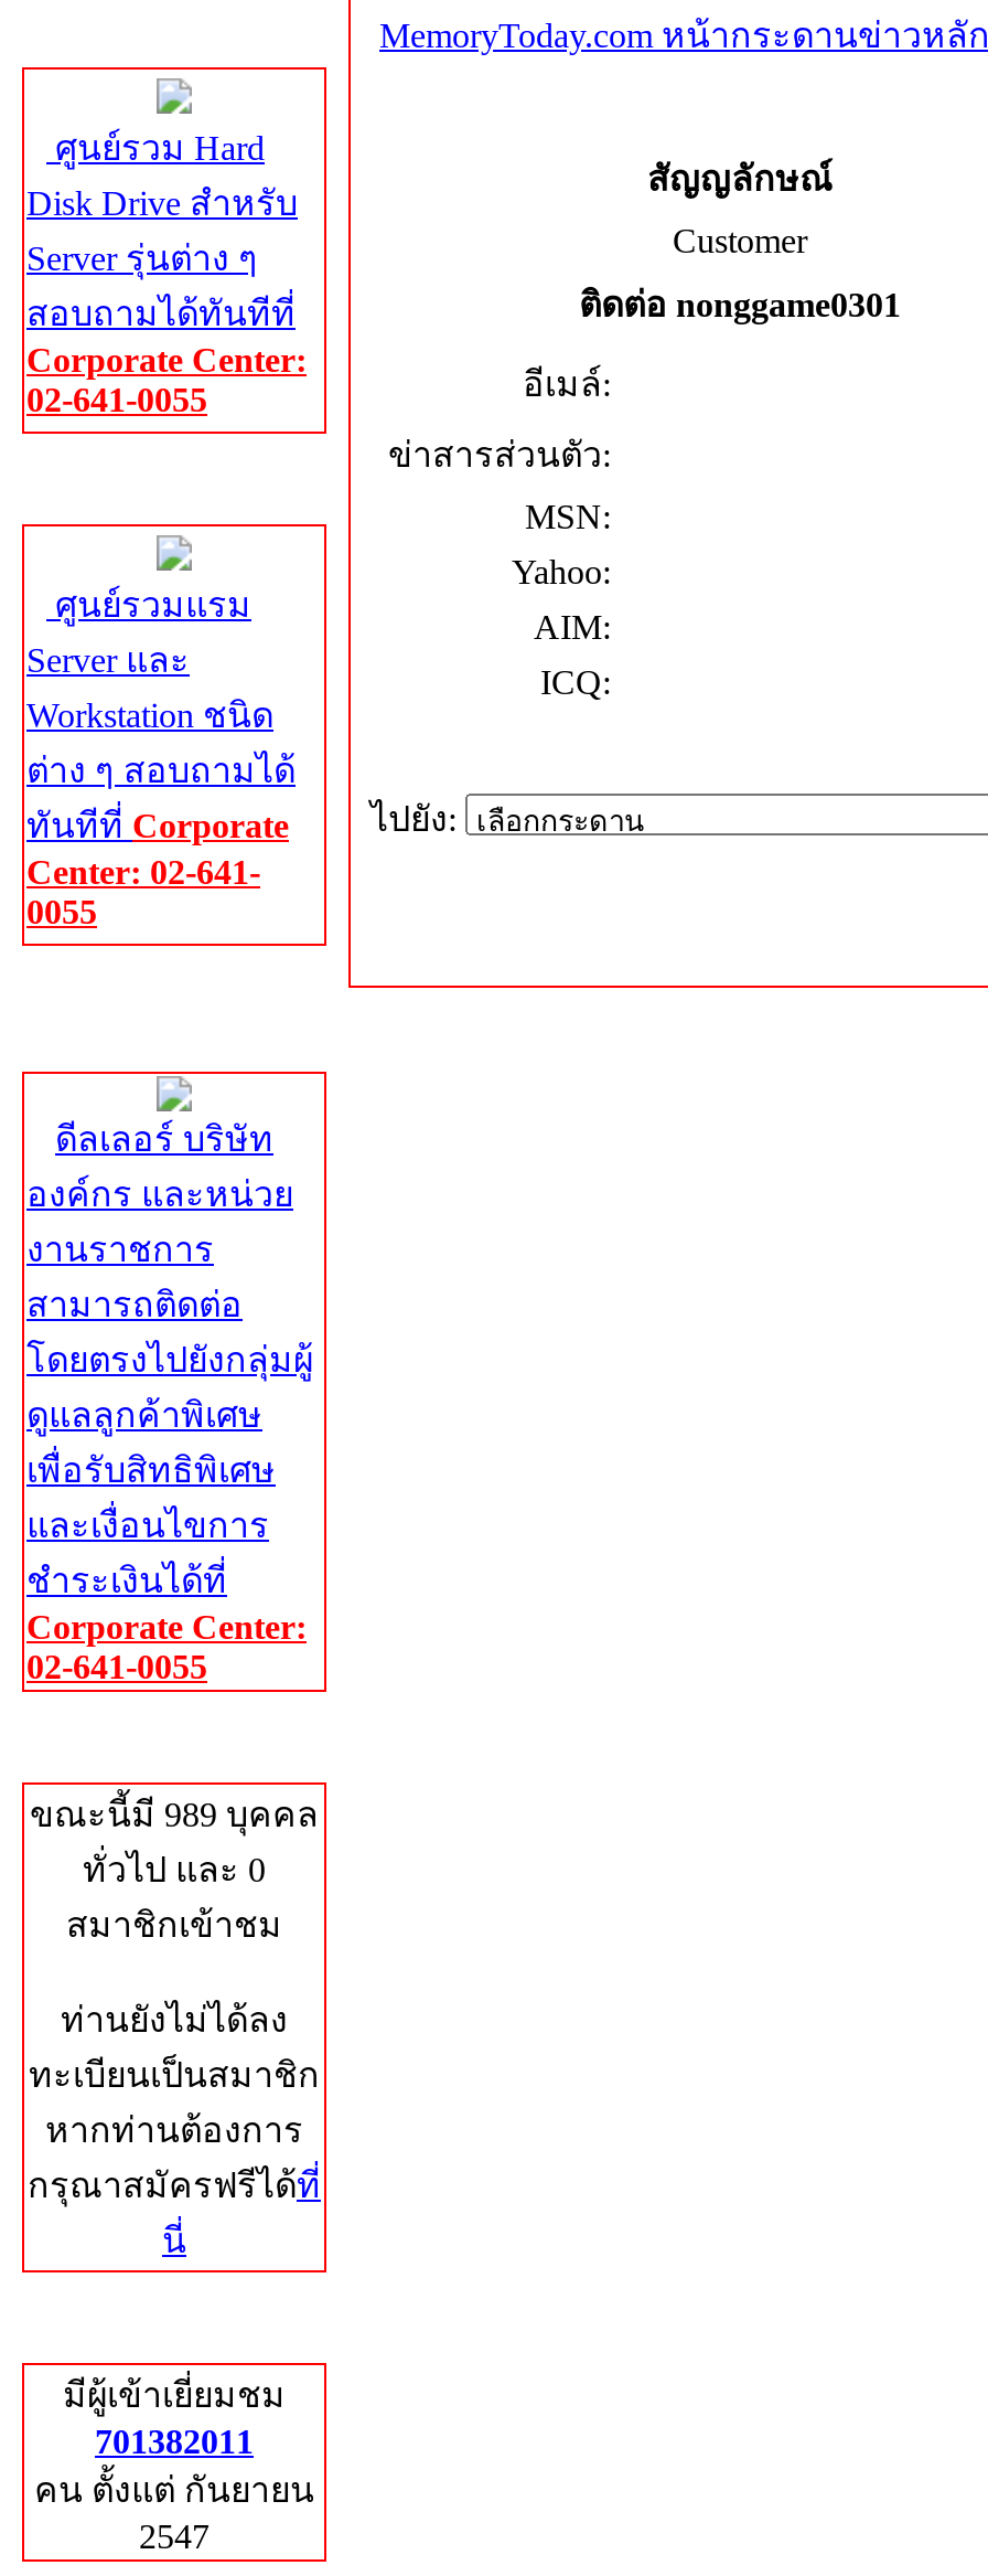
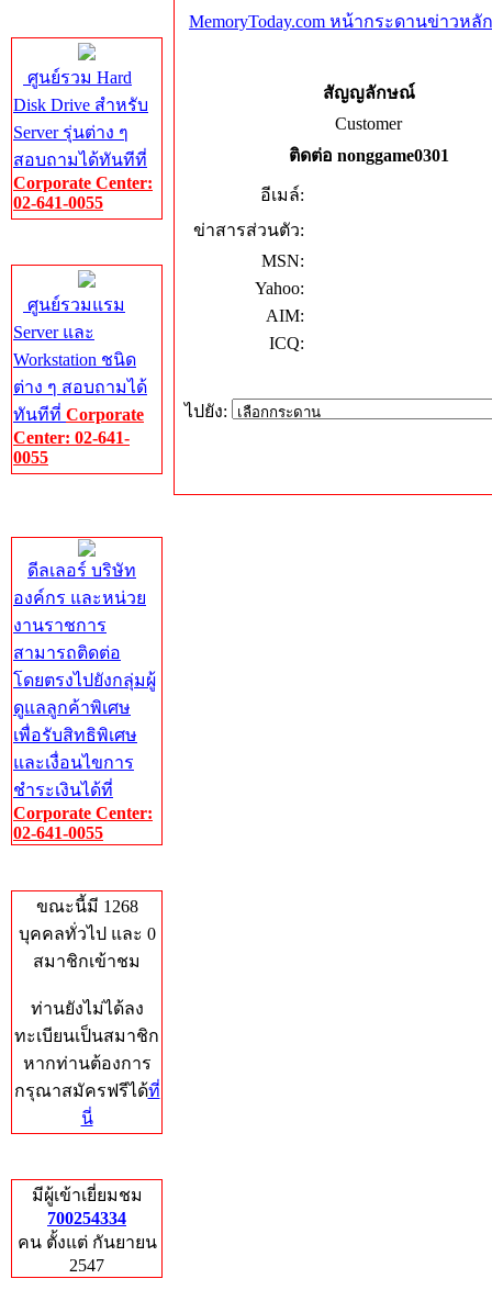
- ขณะนี้มี 989 บุคคล
+ ขณะนี้มี 1268

- ทั่วไป และ 0
+ บุคคลทั่วไป และ 0

- 701382011
+ 700254334
